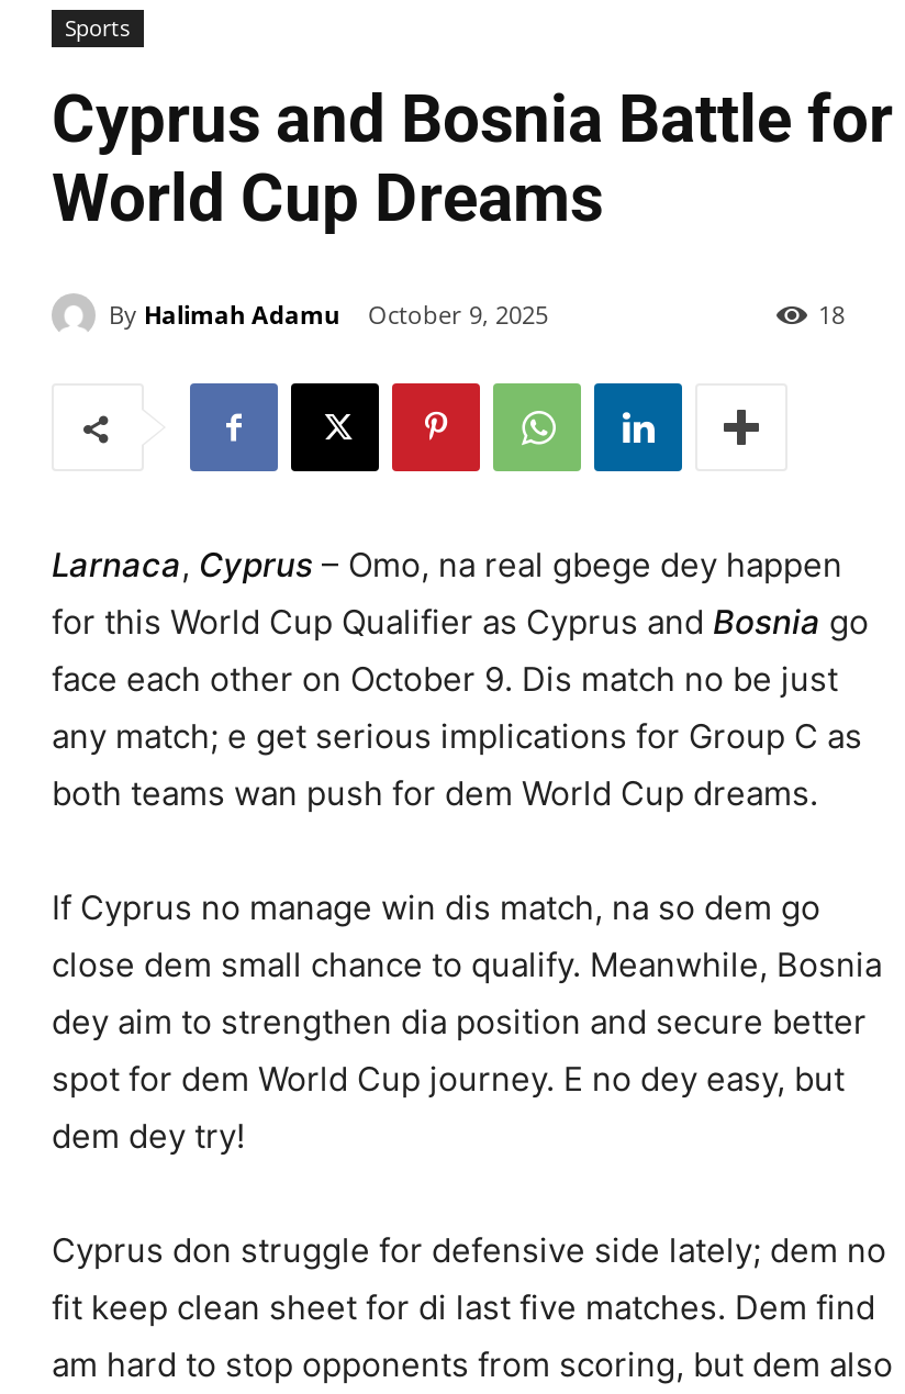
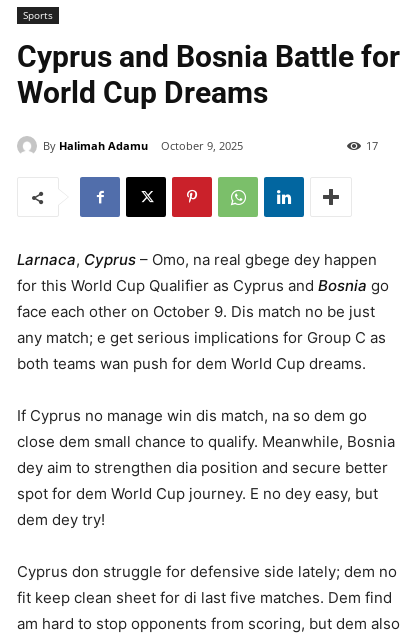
- 18
+ 17
